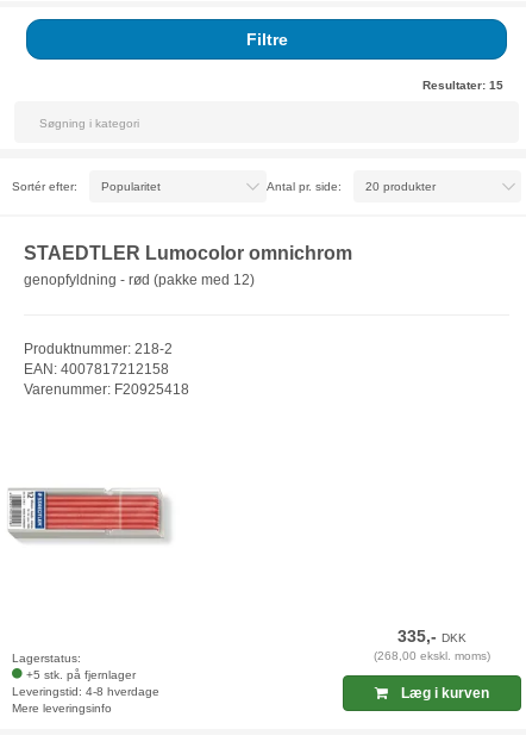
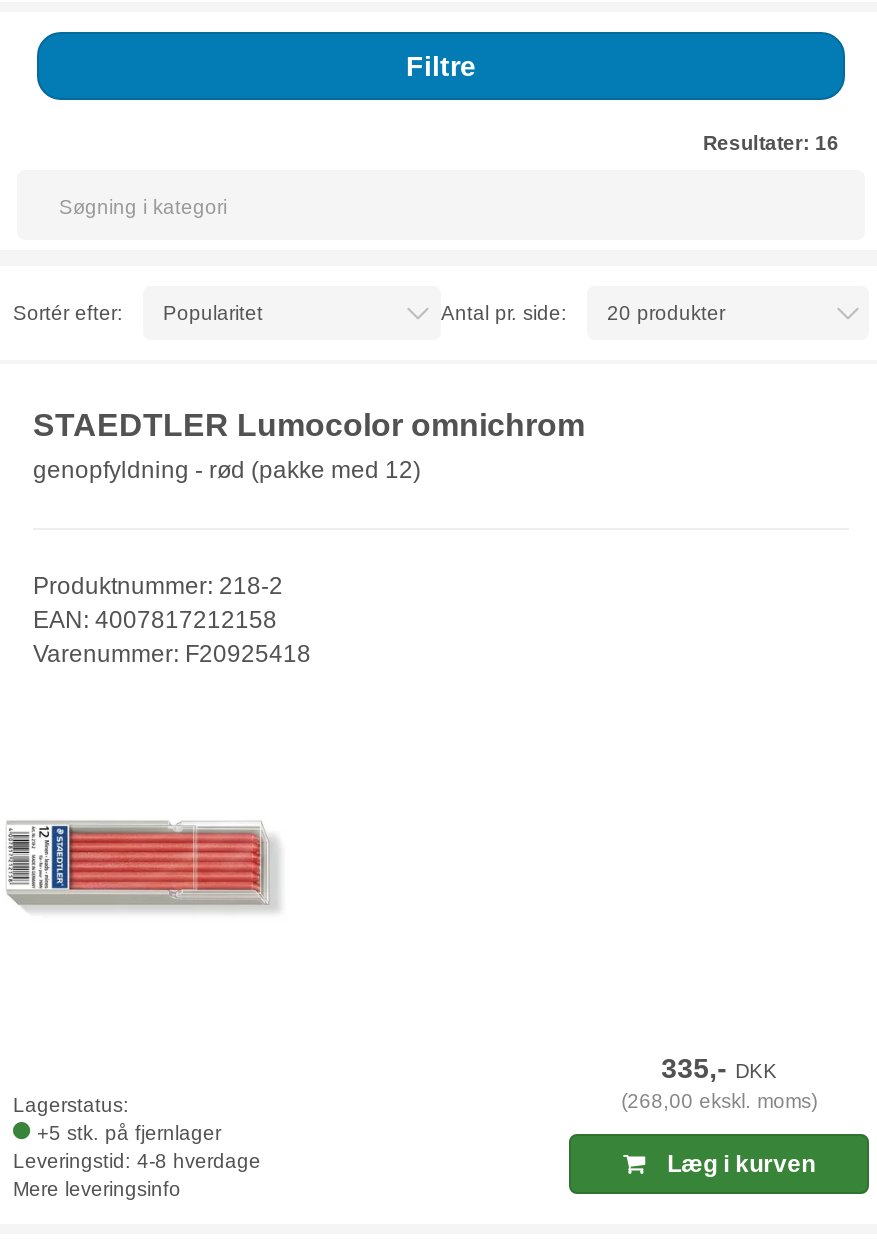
- Resultater: 15
+ Resultater: 16
